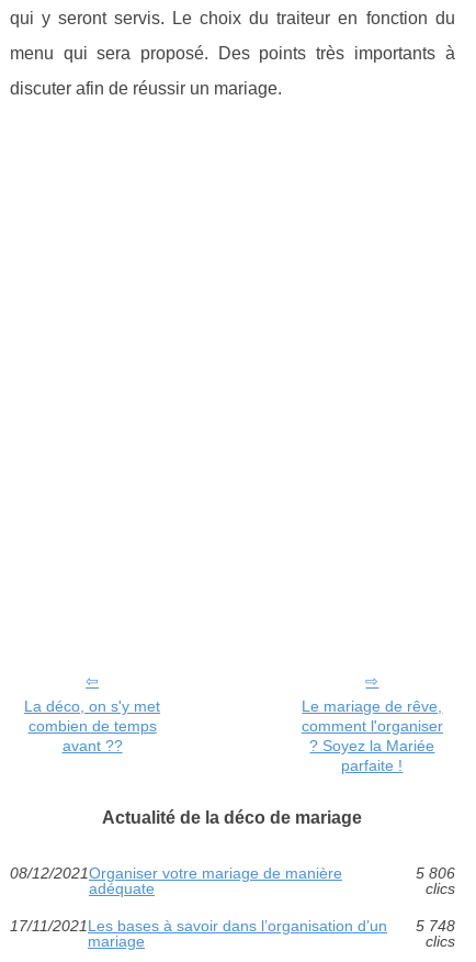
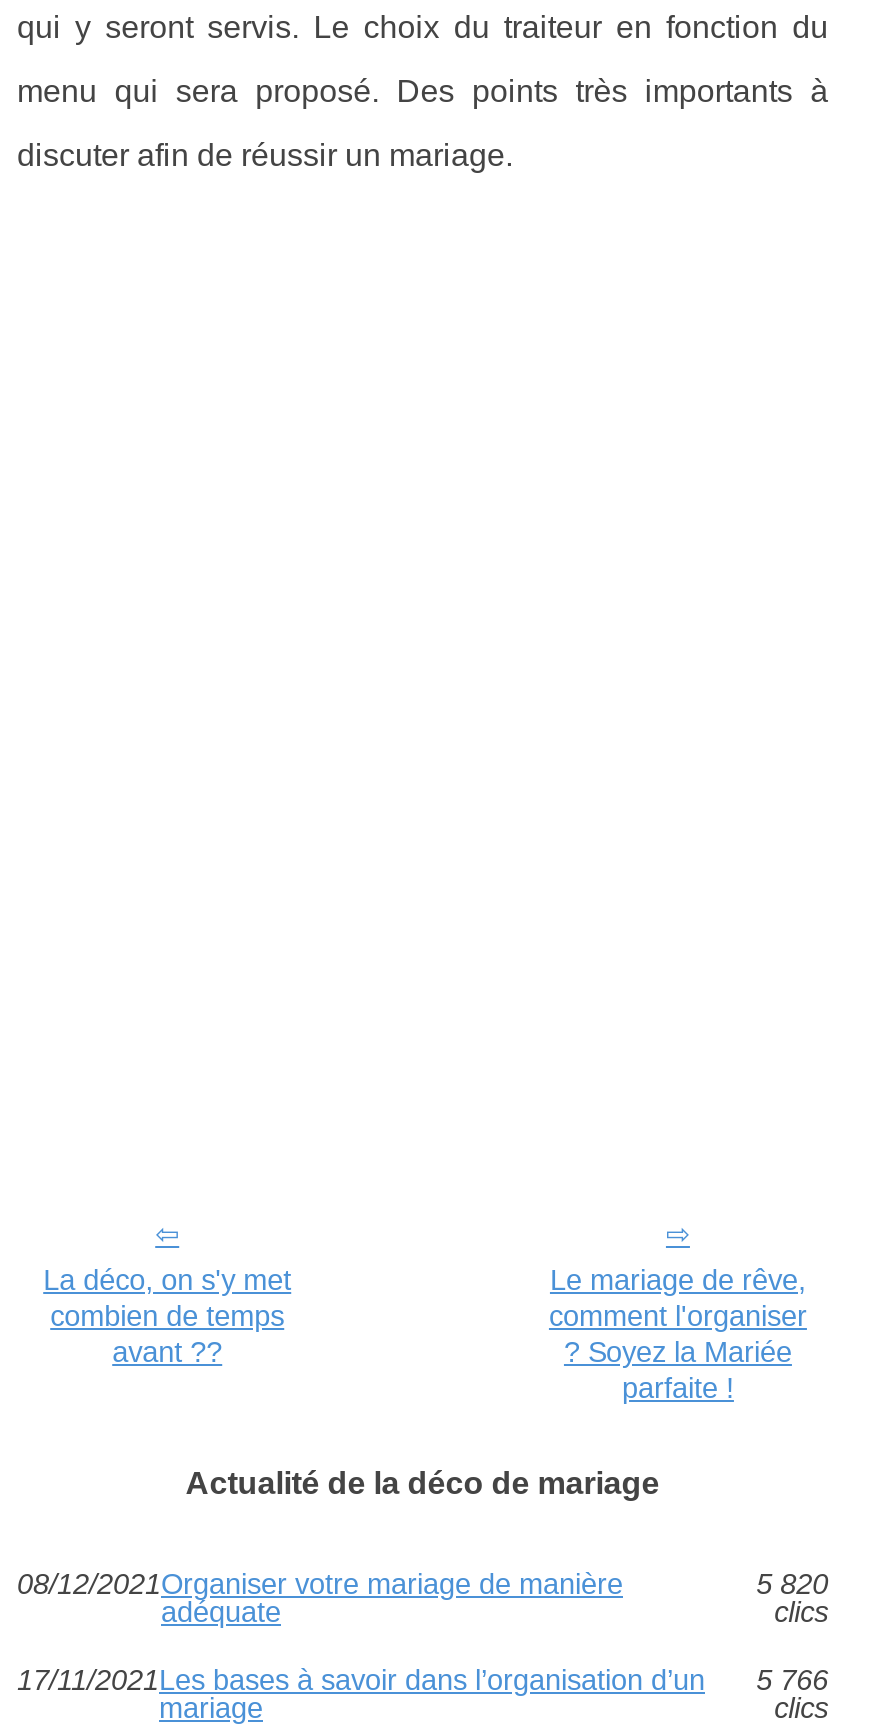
- 5 806
+ 5 820

- 17/11/2021Les bases à savoir dans l’organisation d’un 5 748
+ 17/11/2021Les bases à savoir dans l’organisation d’un 5 766
